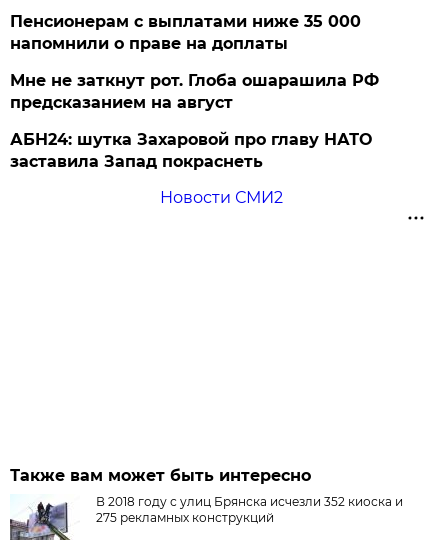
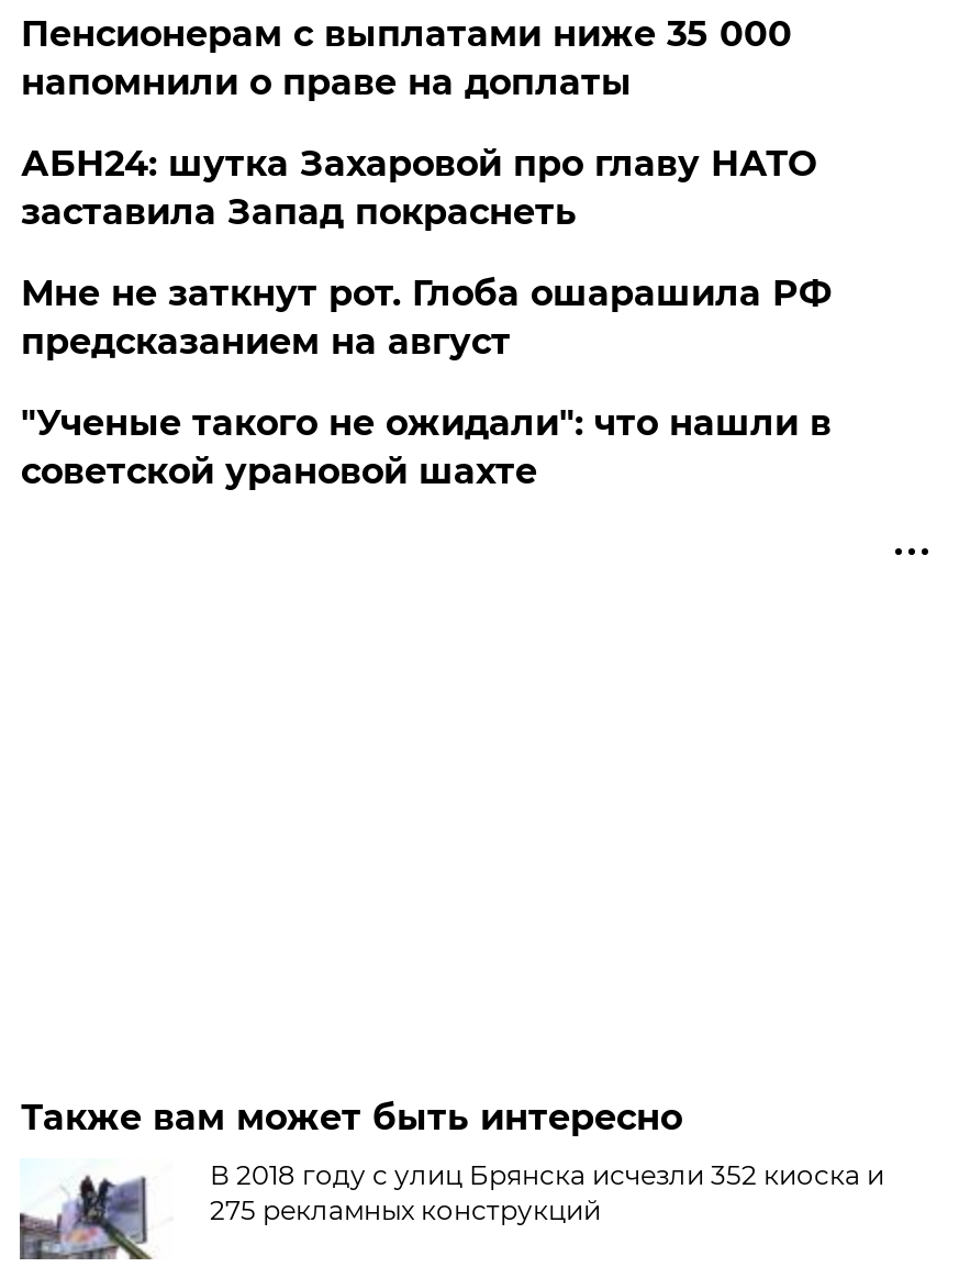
moved down: Мне не заткнут рот. Глоба ошарашила РФ | предсказанием на август

moved up: АБН24: шутка Захаровой про главу НАТО | заставила Запад покраснеть

- Новости СМИ2
+ "Ученые такого не ожидали": что нашли в
+ советской урановой шахте
